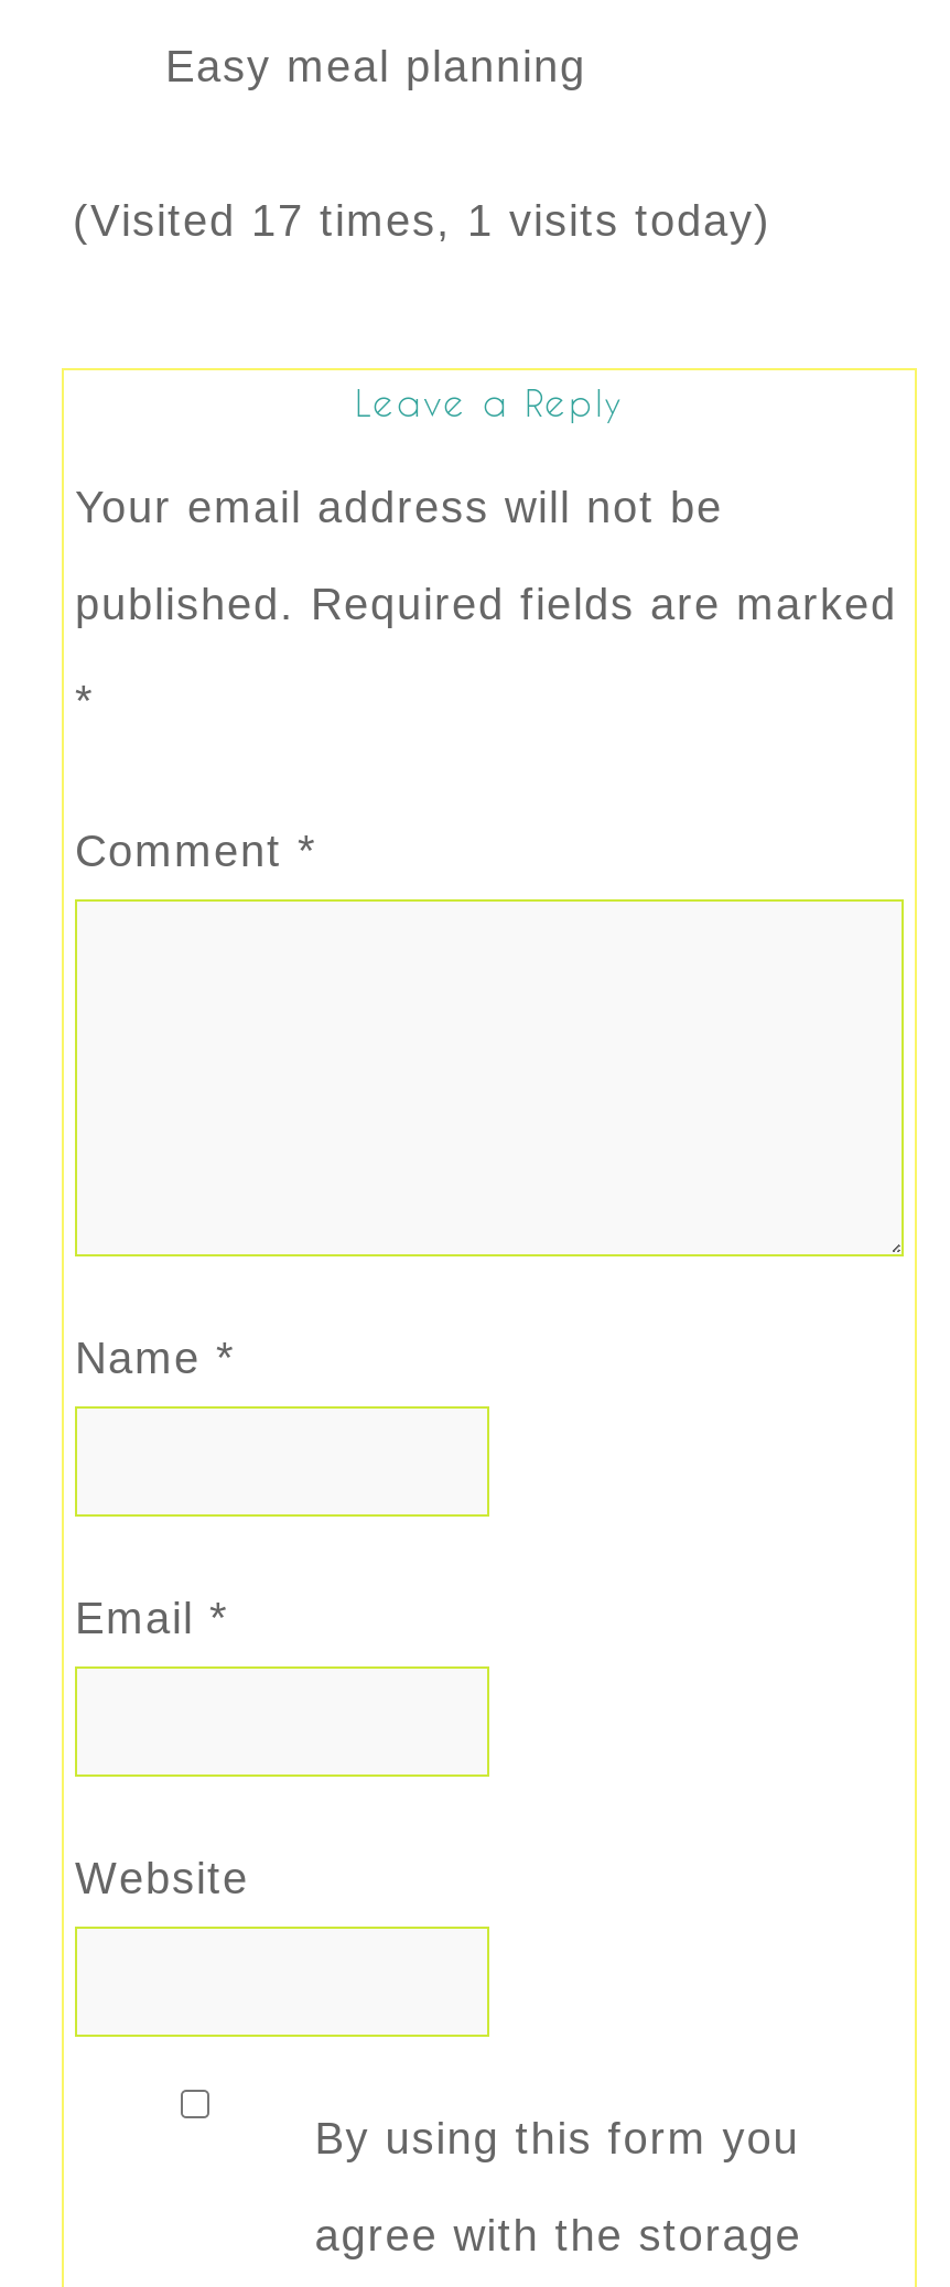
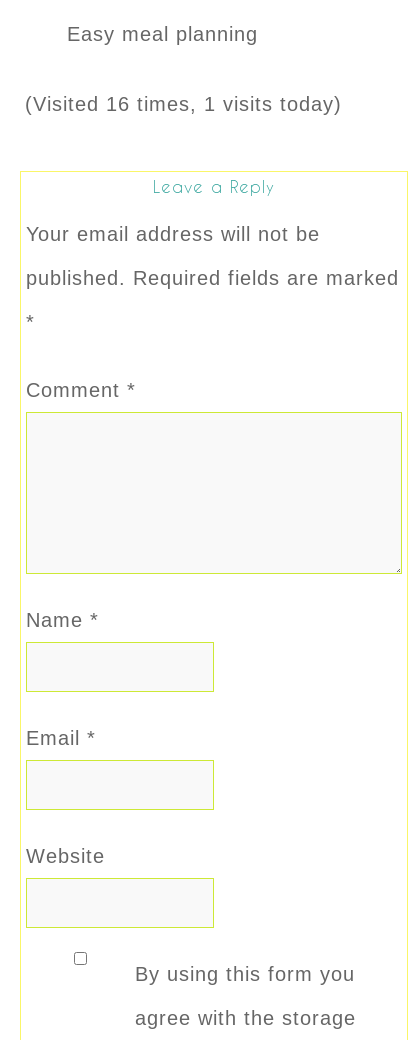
- (Visited 17 times, 1 visits today)
+ (Visited 16 times, 1 visits today)
